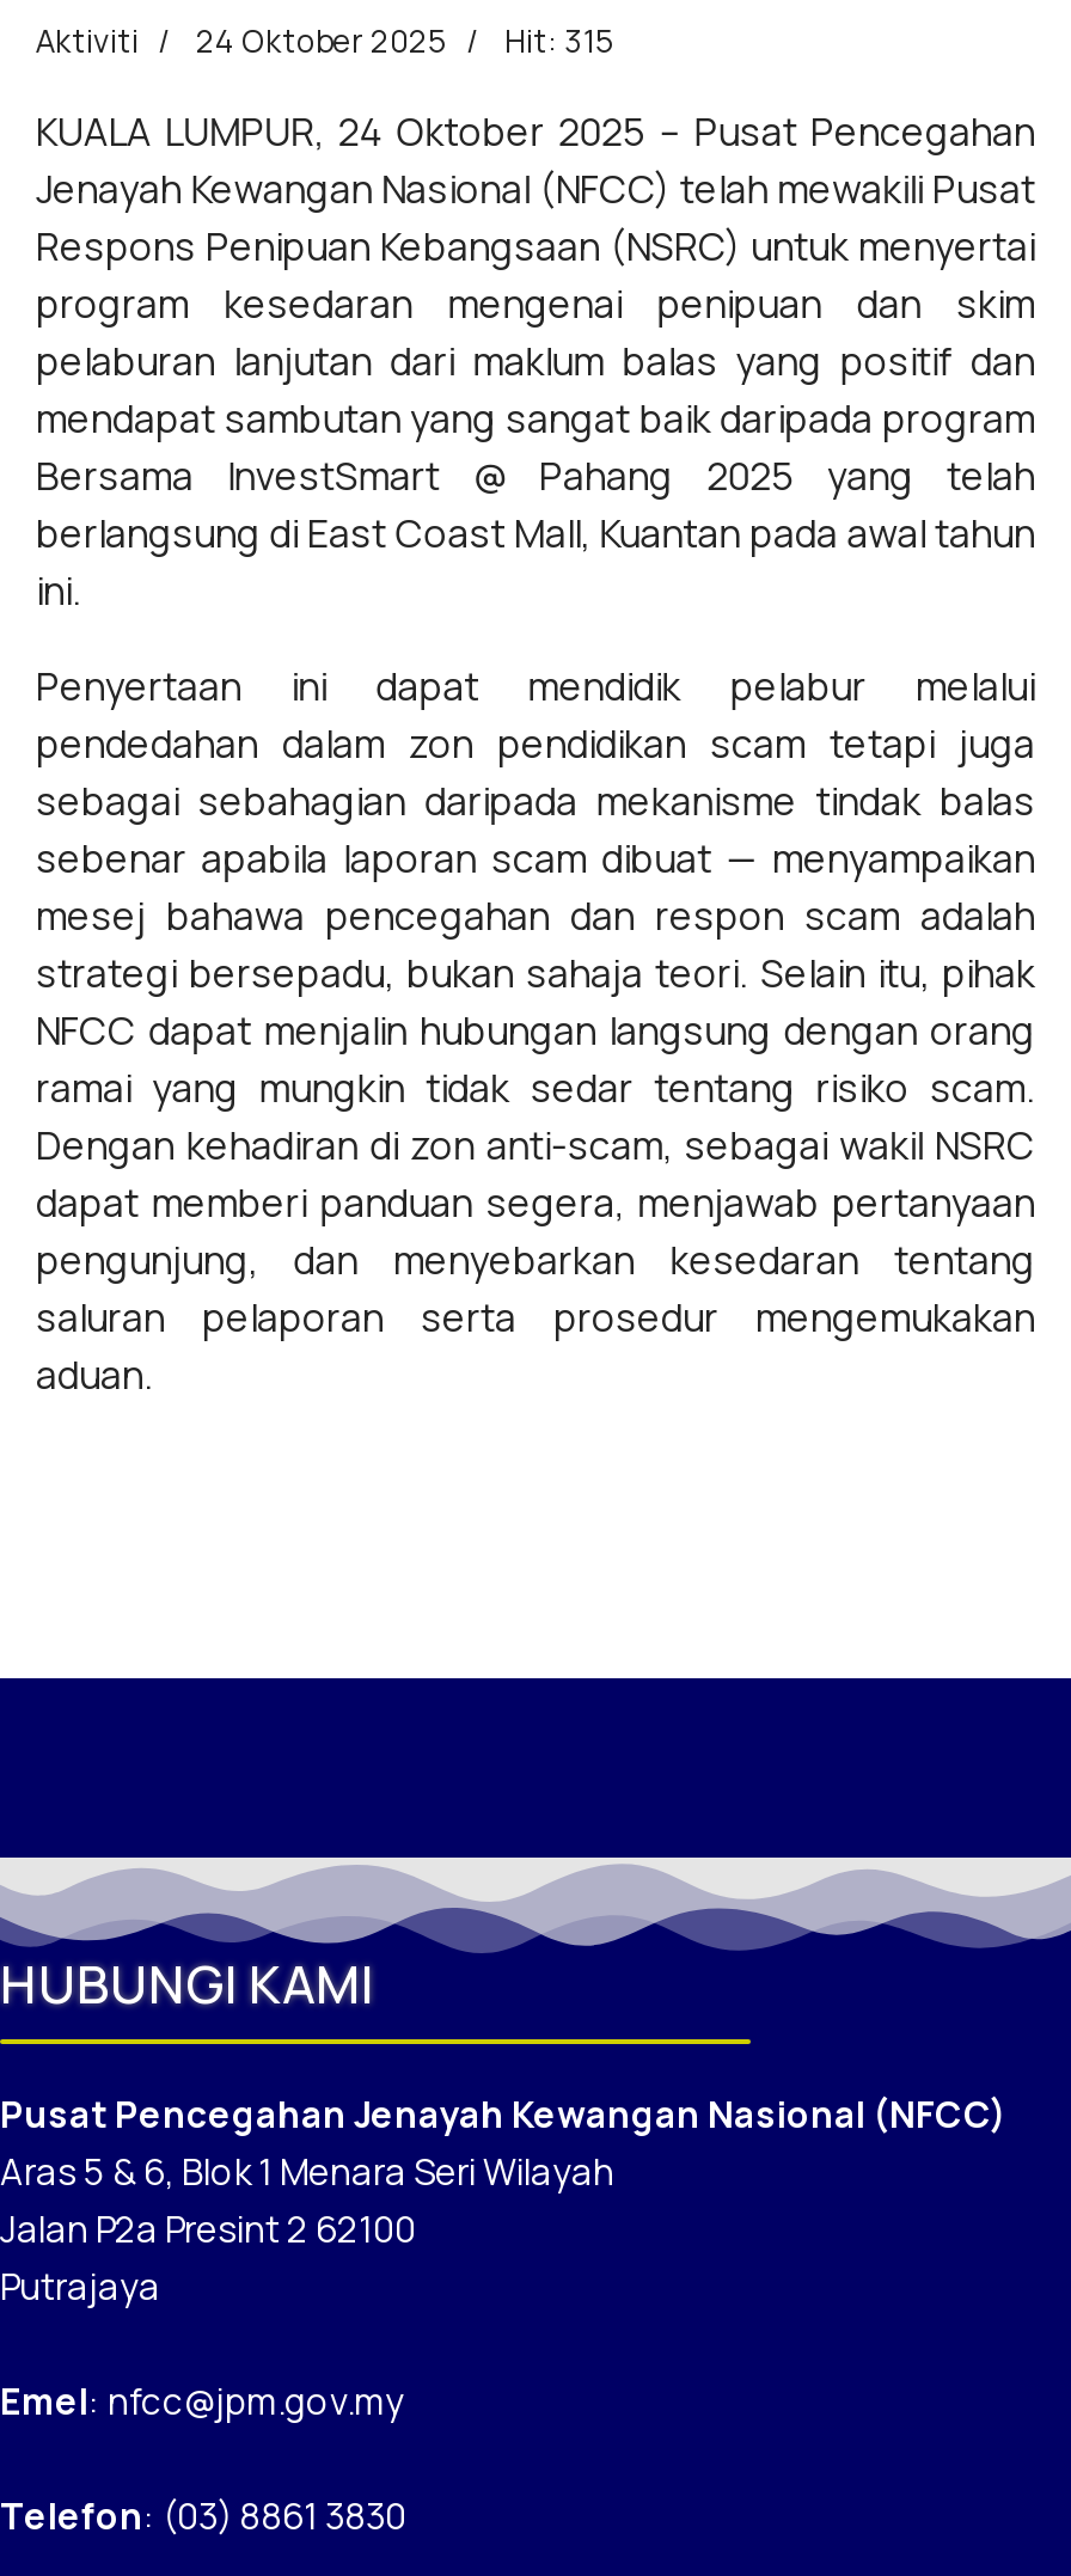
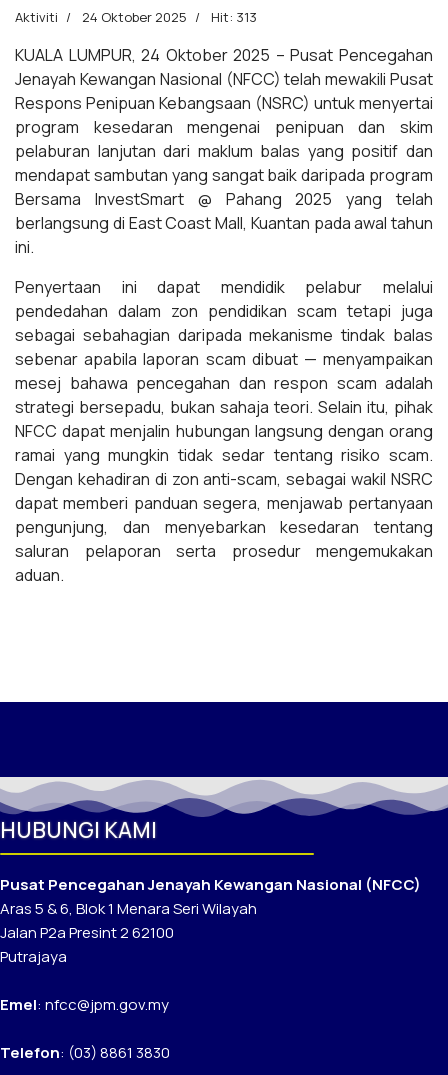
- Aktiviti 24 Oktober 2025 Hit: 315
+ Aktiviti 24 Oktober 2025 Hit: 313
